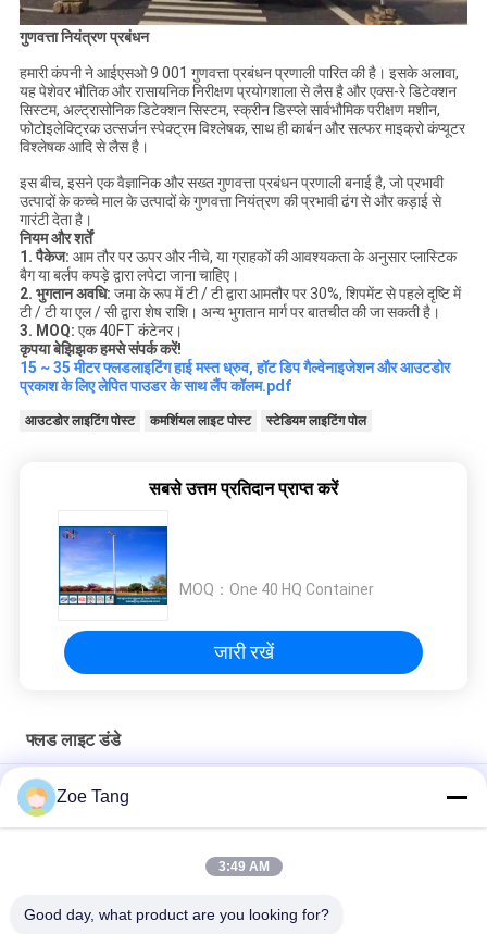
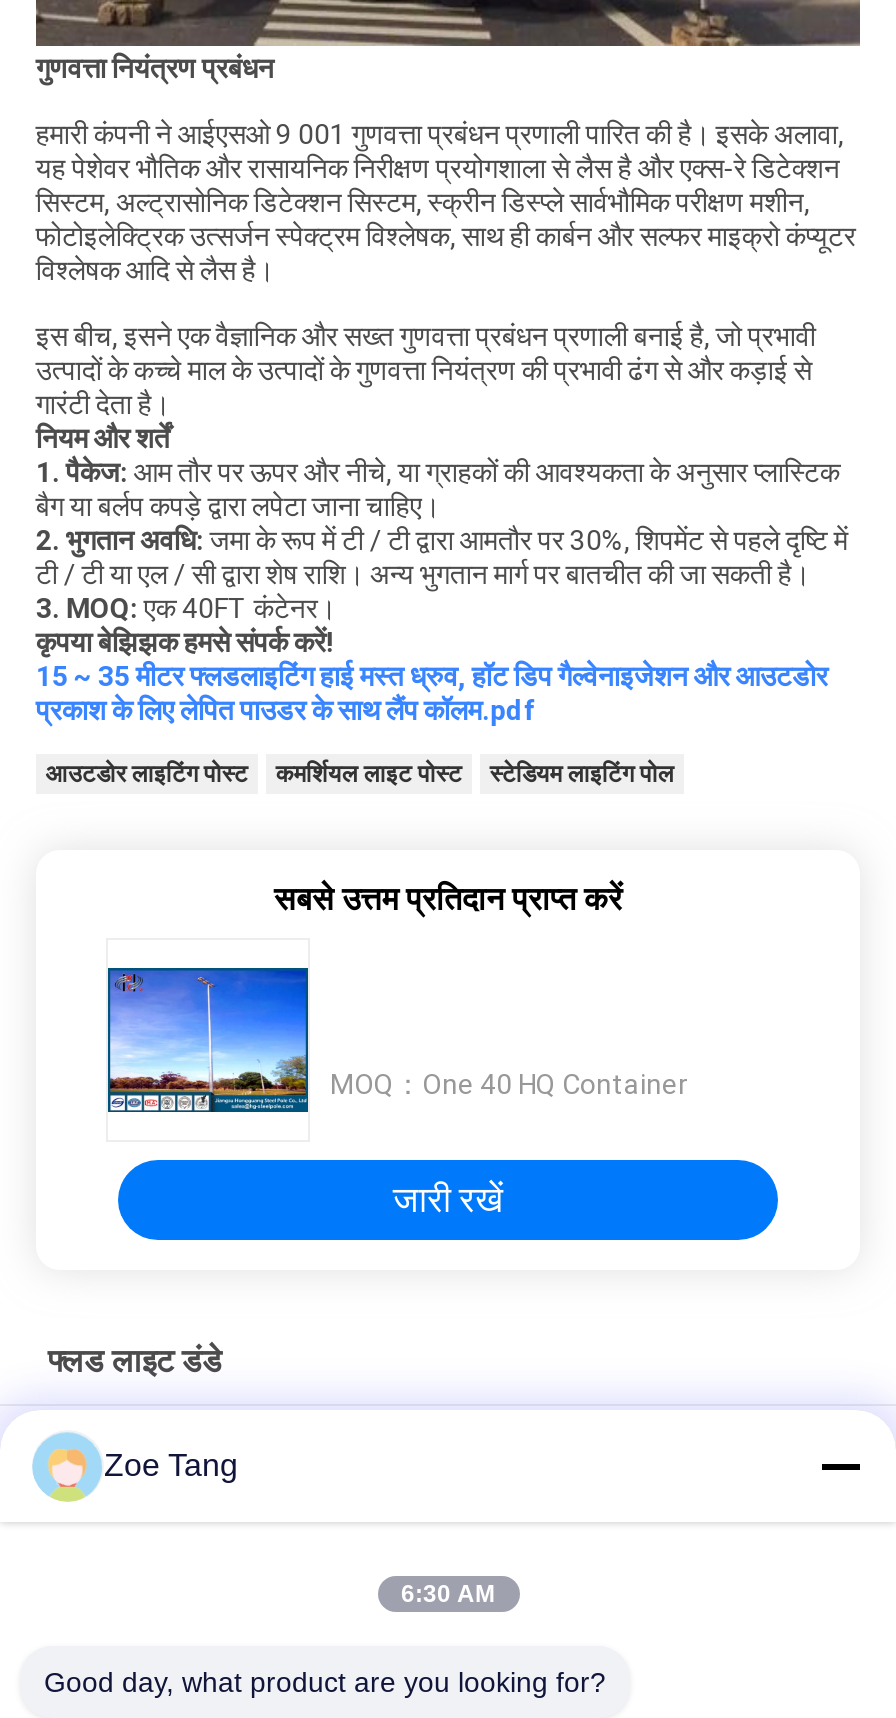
- 3:49 AM
+ 6:30 AM
